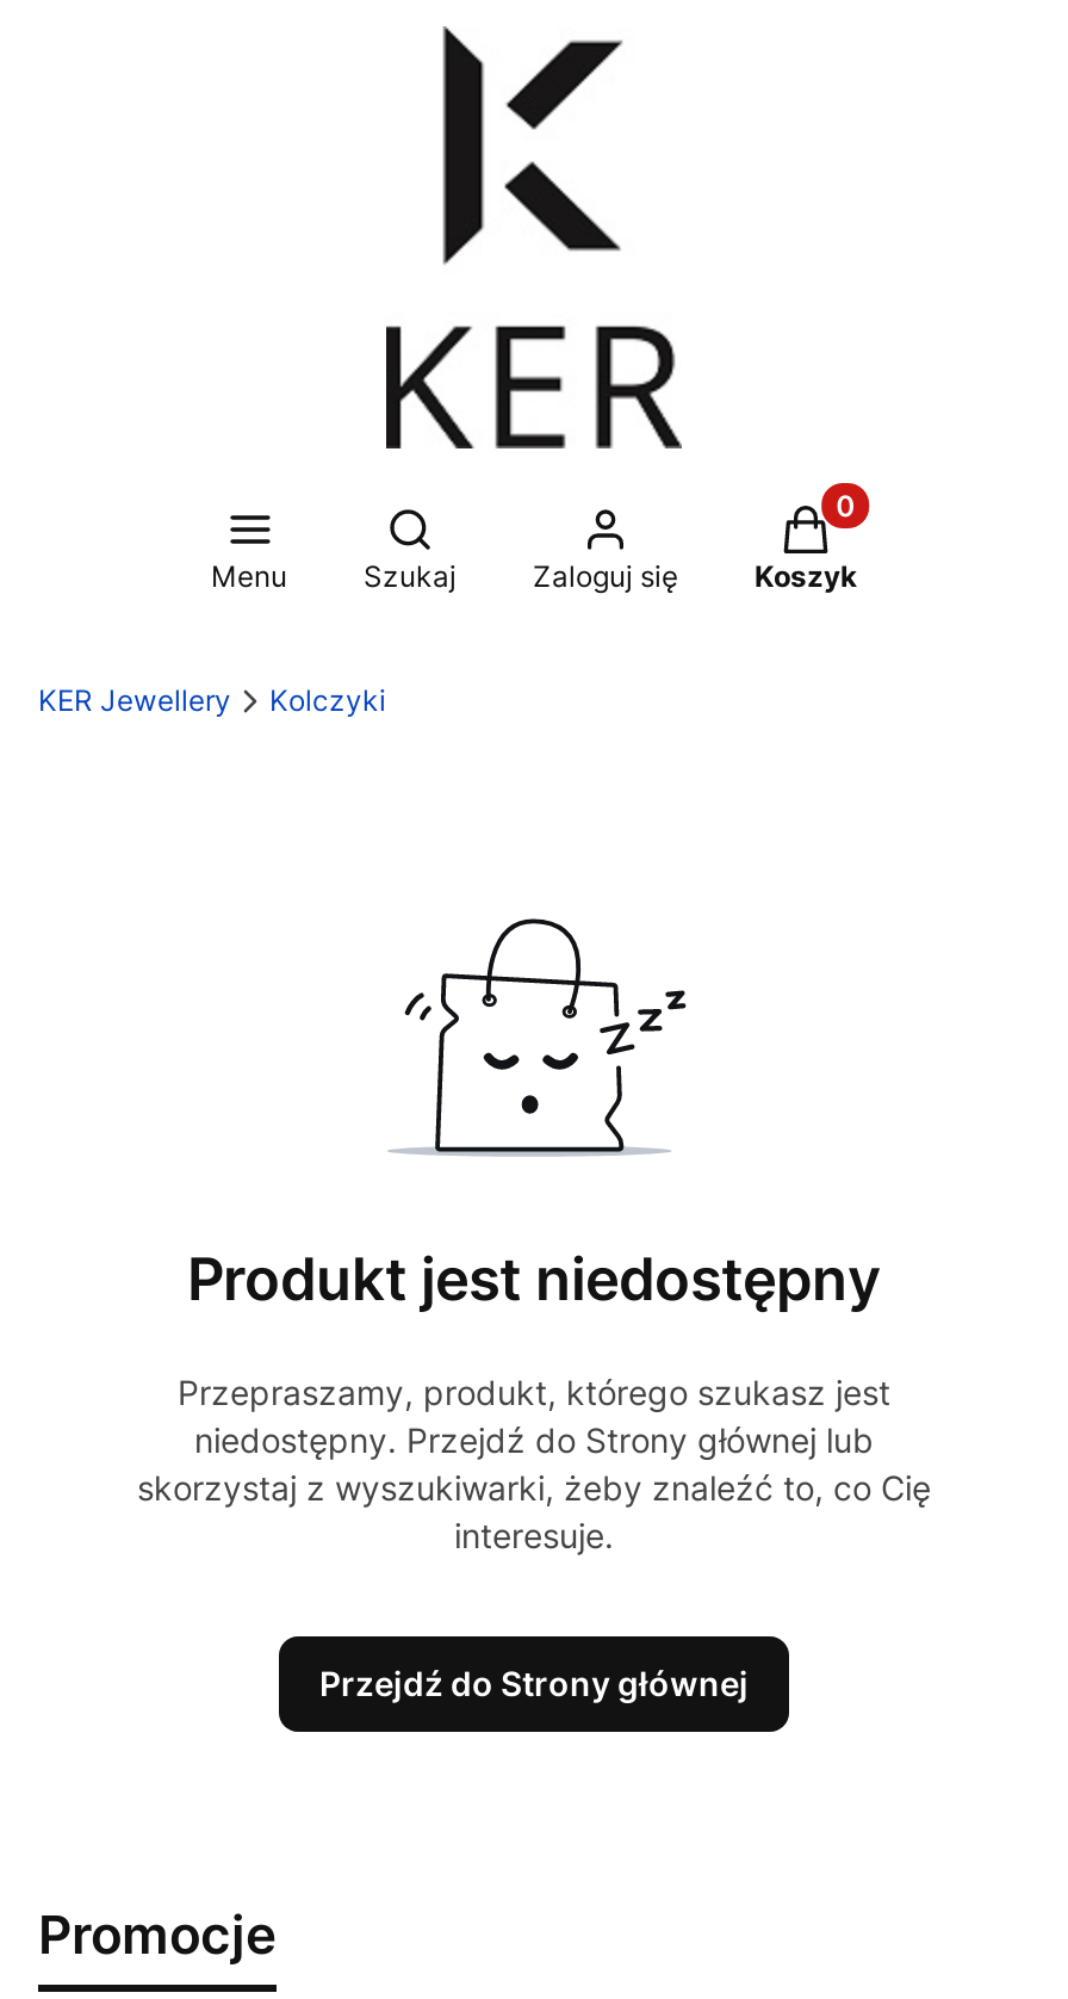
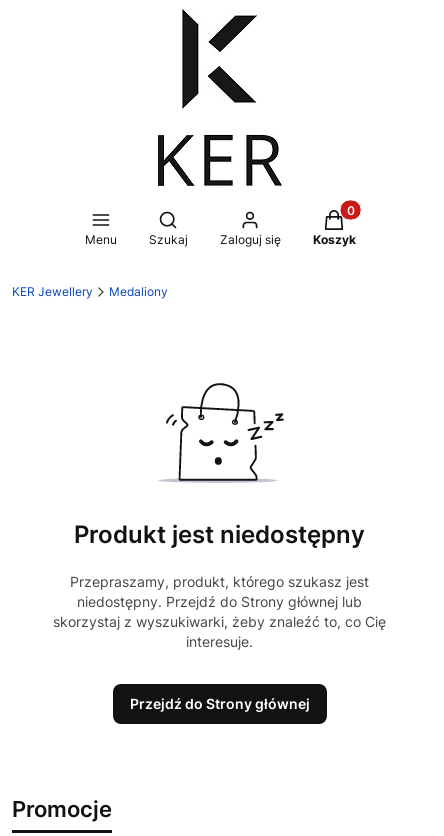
- Kolczyki
+ Medaliony
